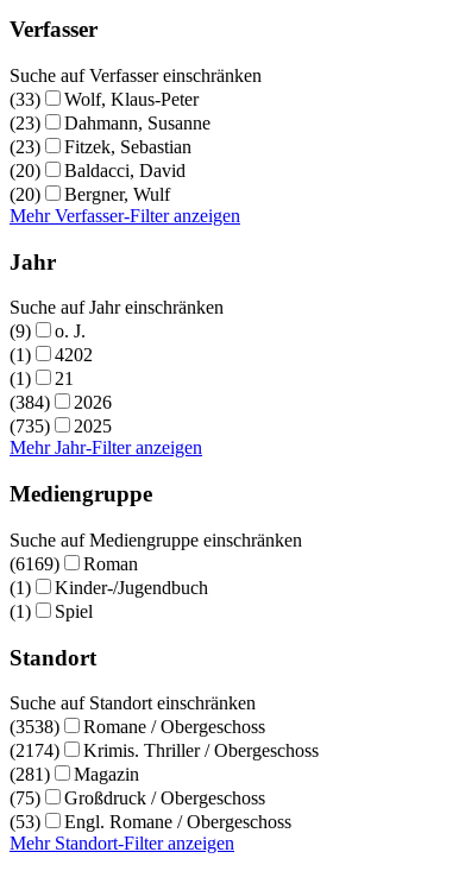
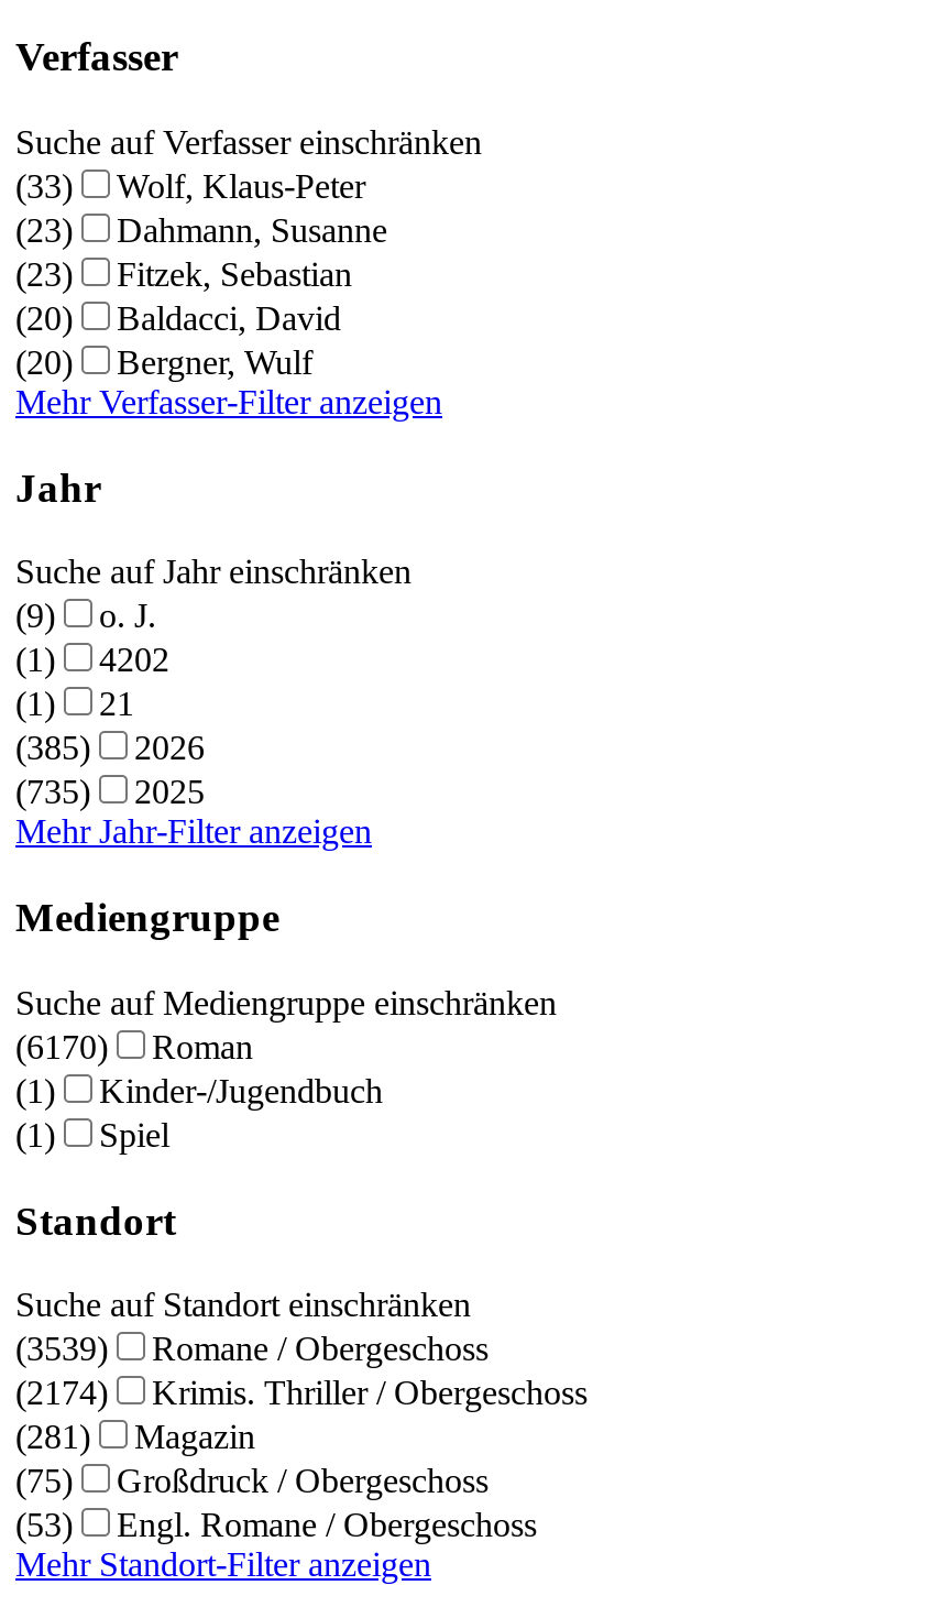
- (384) 2026
+ (385) 2026

- (6169) Roman
+ (6170) Roman

- (3538) Romane / Obergeschoss
+ (3539) Romane / Obergeschoss
